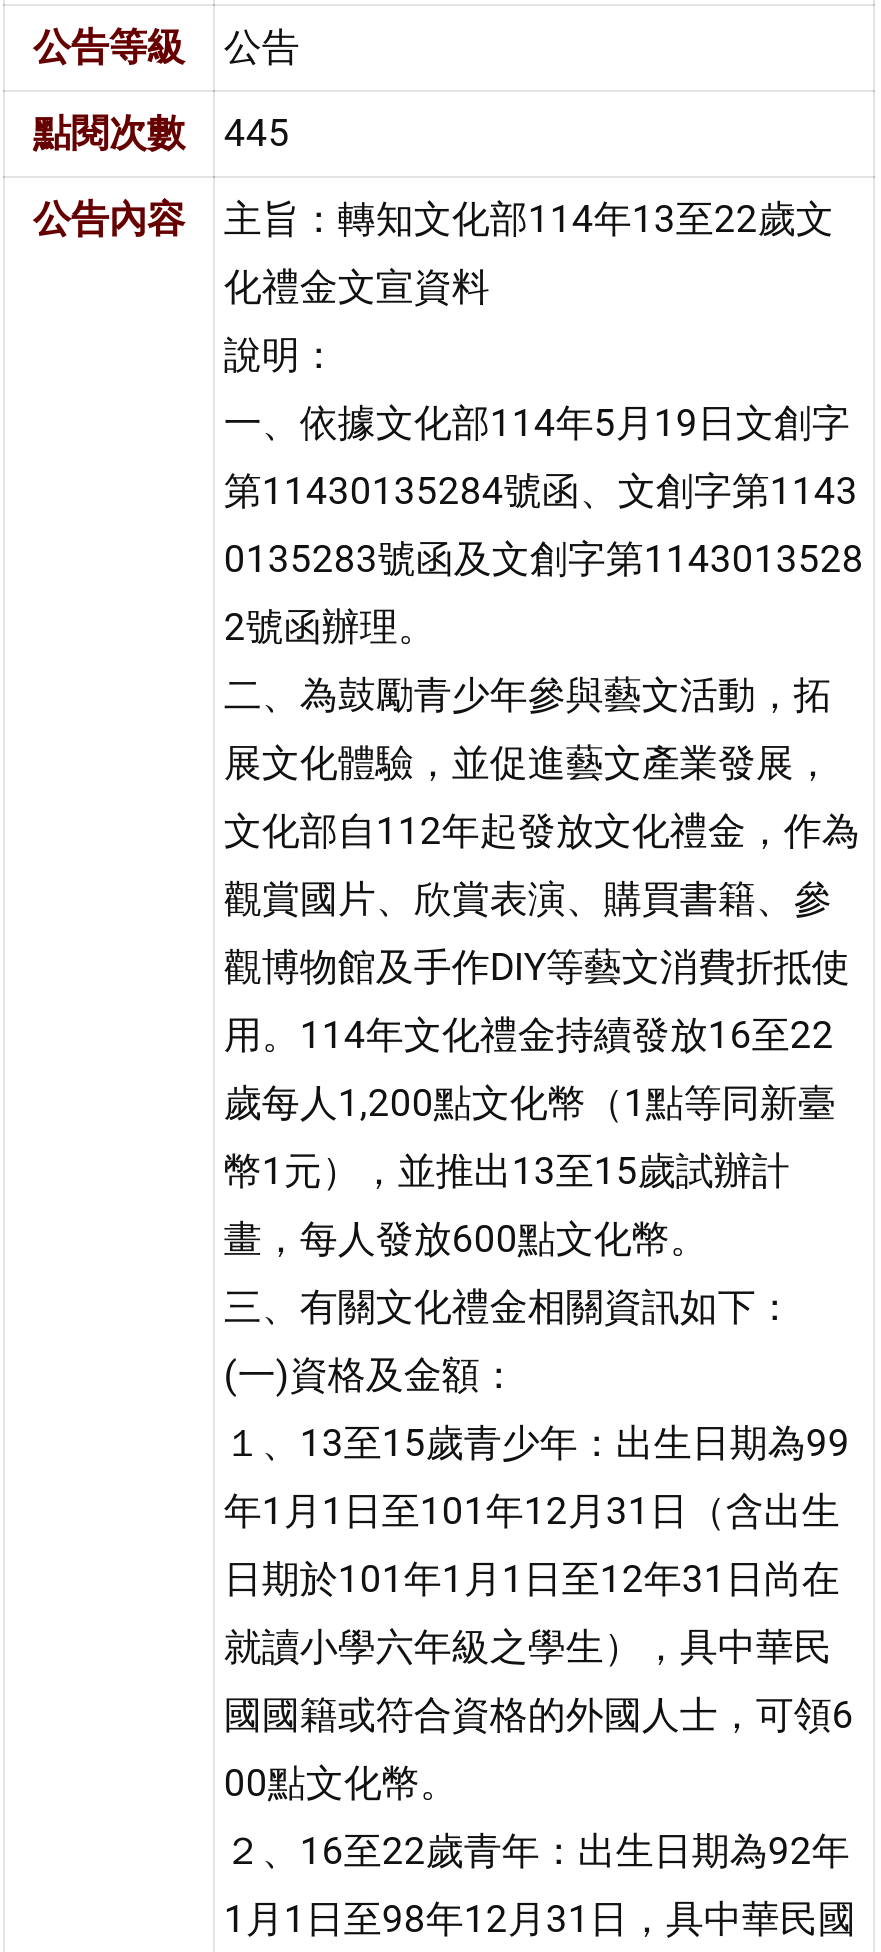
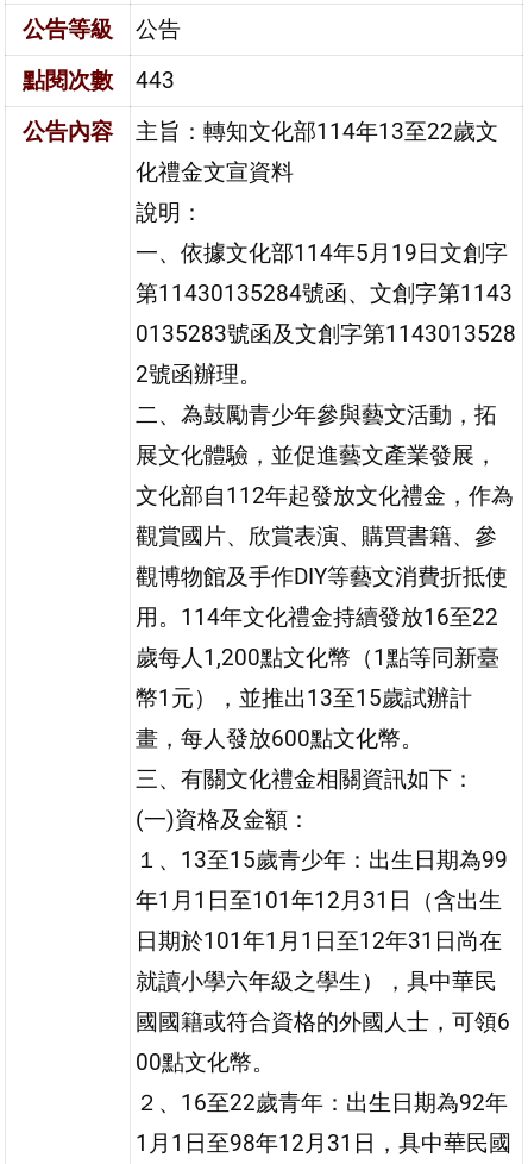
- 點閱次數 445
+ 點閱次數 443
